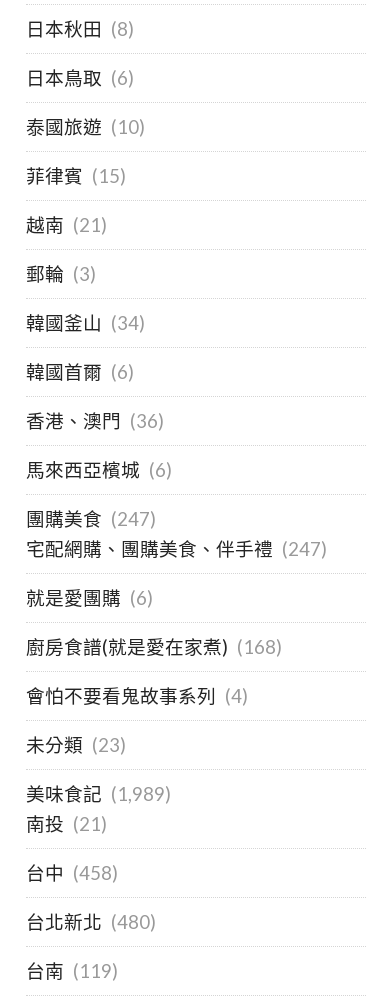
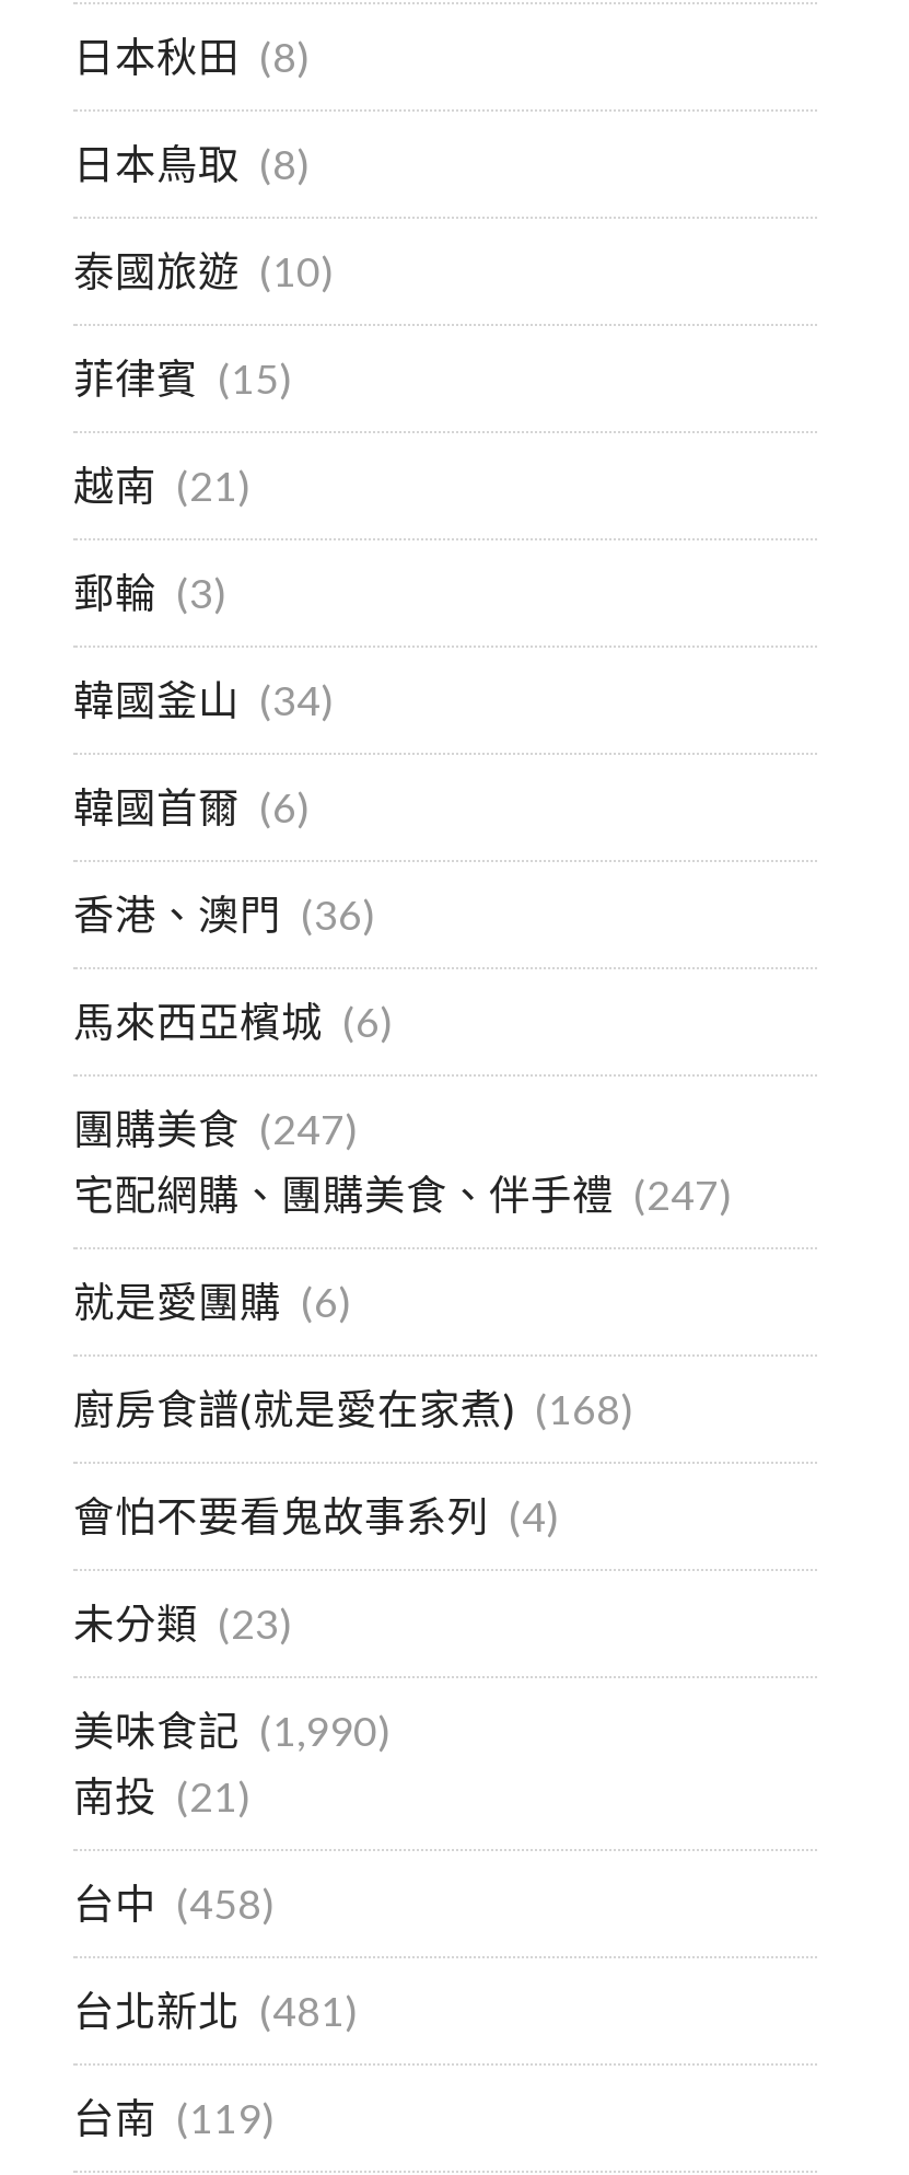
- 日本鳥取 (6)
+ 日本鳥取 (8)

- 美味食記 (1,989)
+ 美味食記 (1,990)

- 台北新北 (480)
+ 台北新北 (481)
